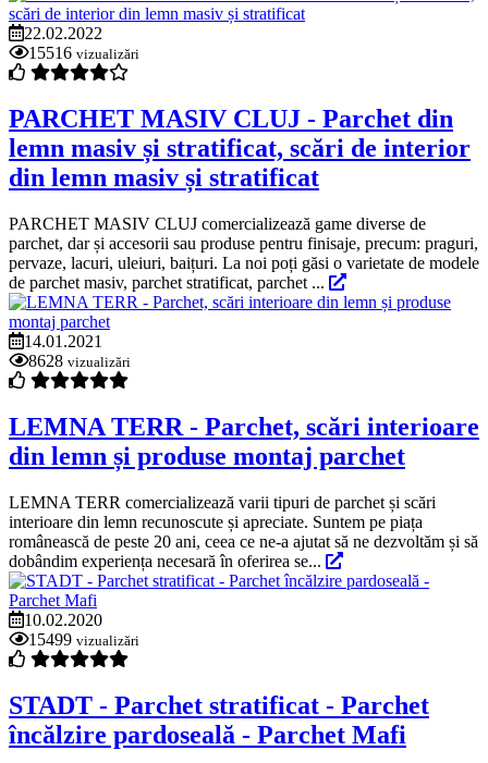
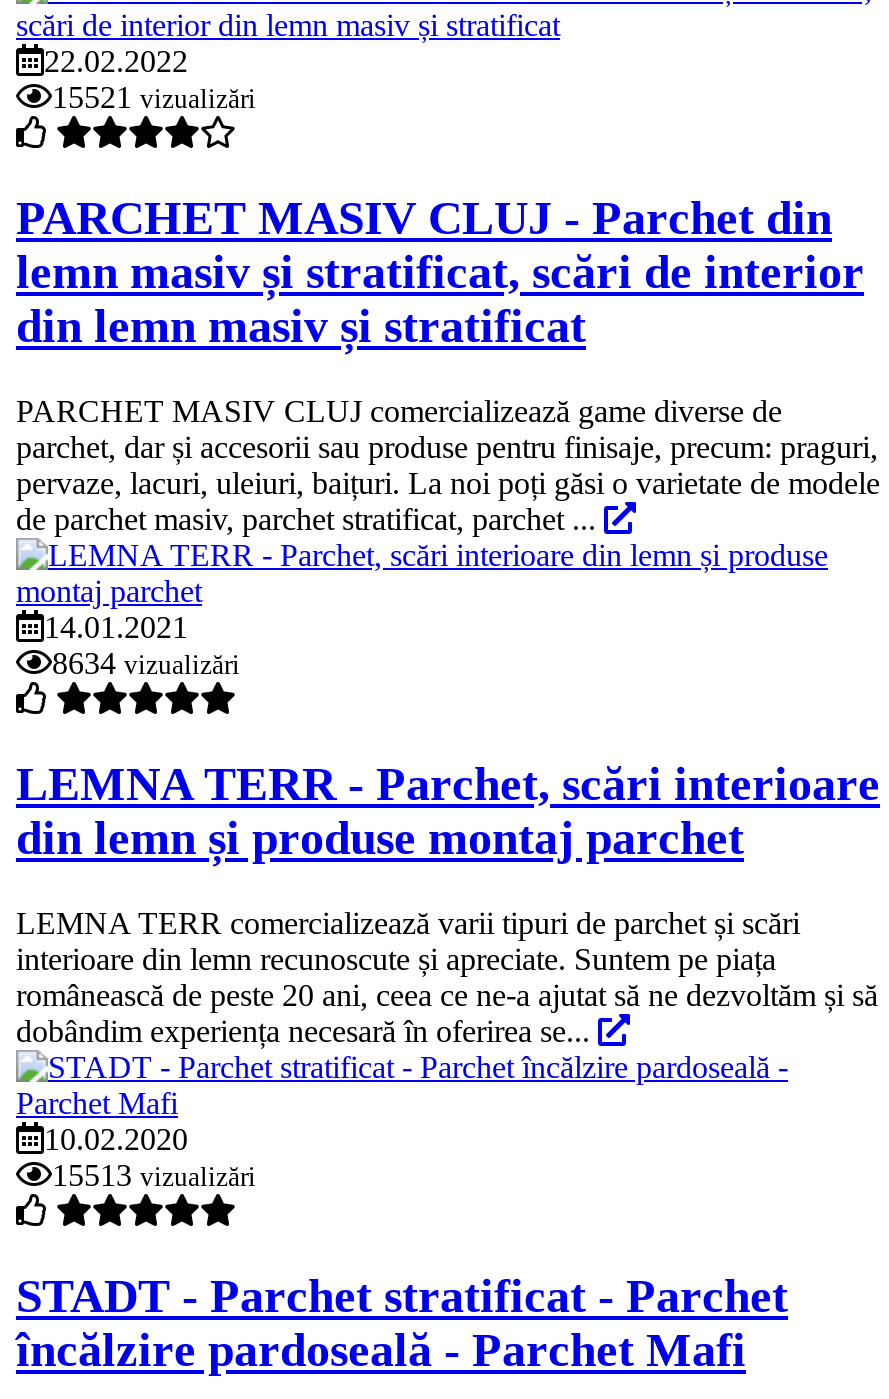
- 15516 vizualizări
+ 15521 vizualizări

- 8628 vizualizări
+ 8634 vizualizări

- 15499 vizualizări
+ 15513 vizualizări
